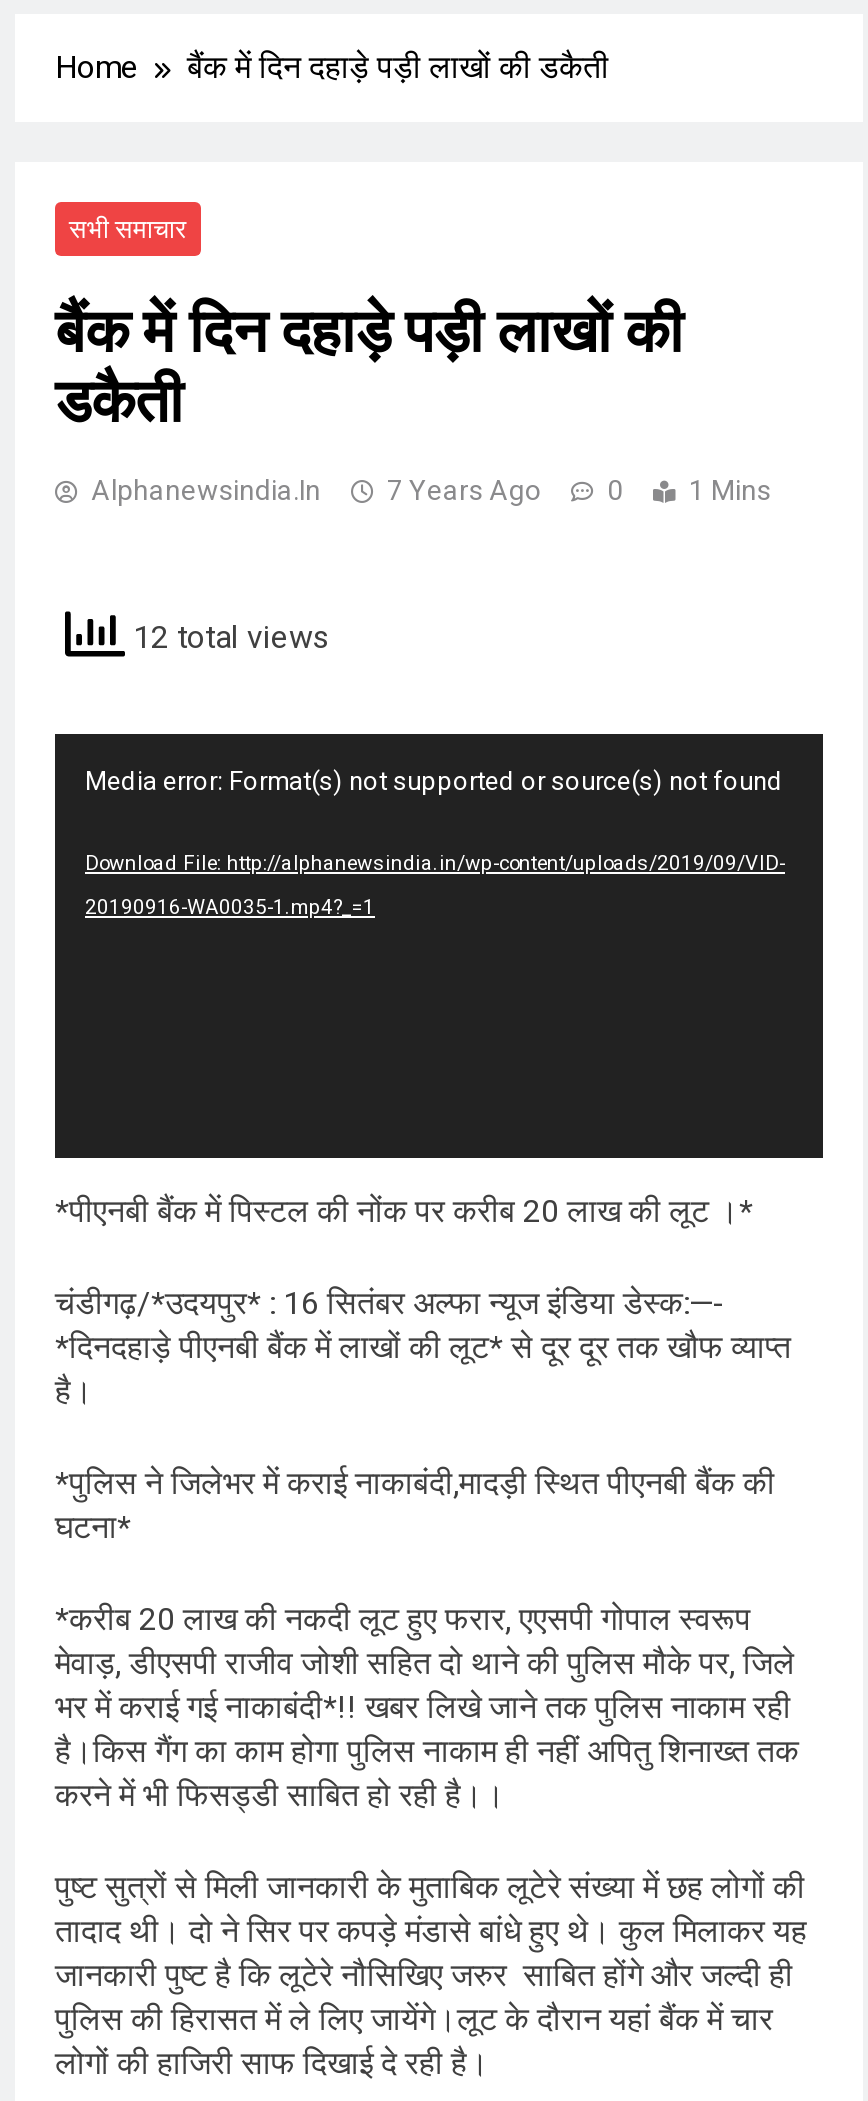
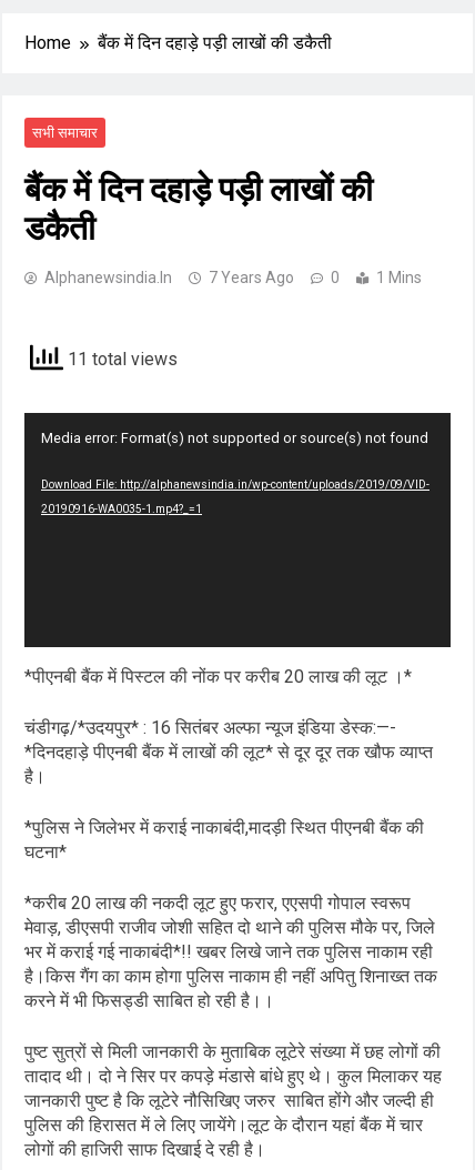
- 12 total views
+ 11 total views
